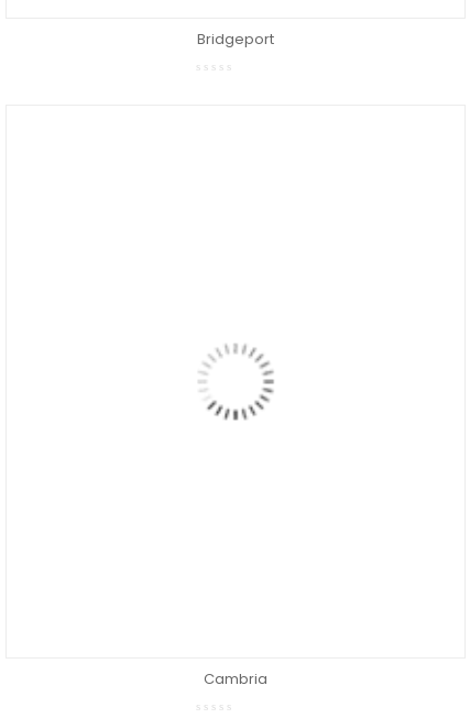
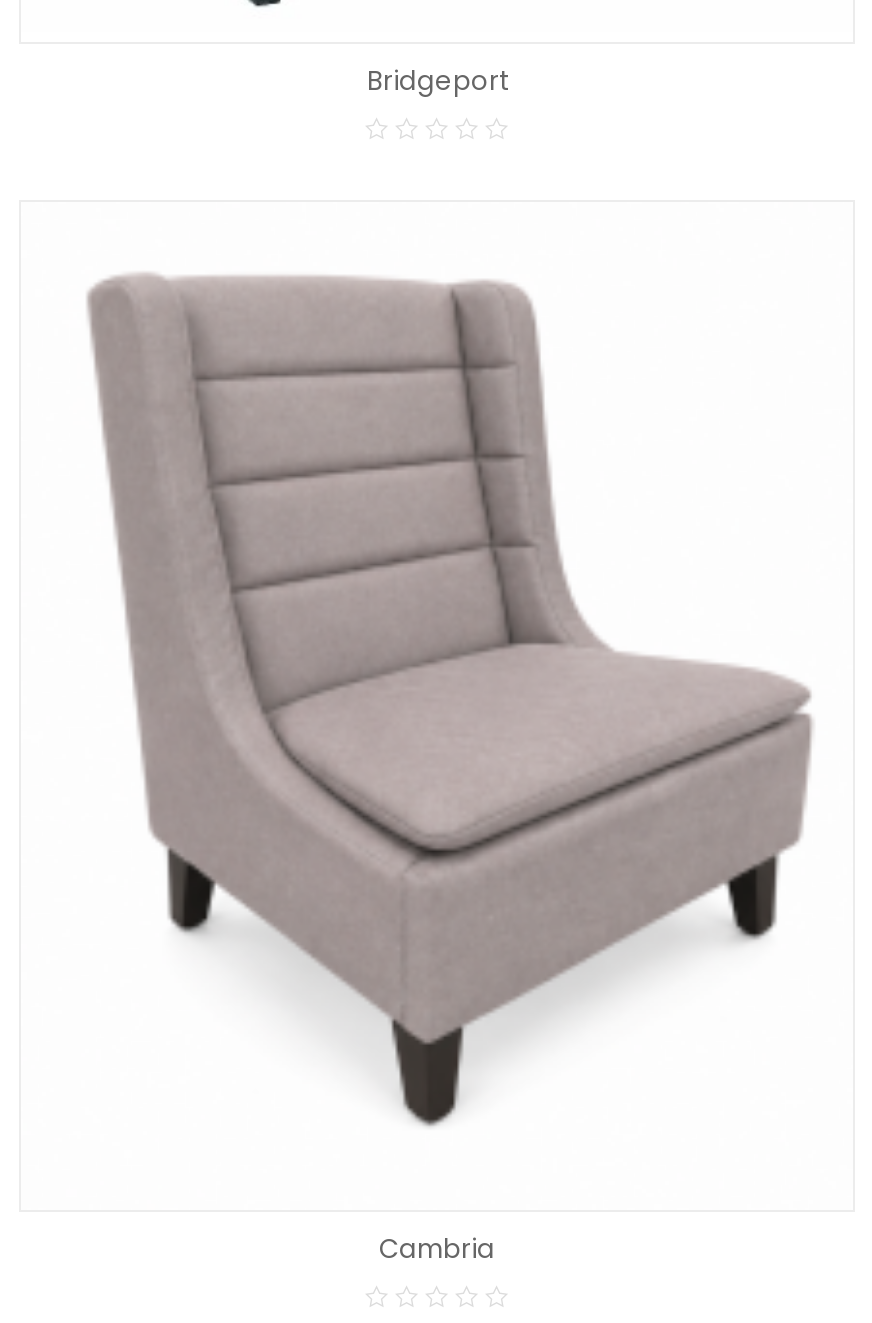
+ [image]
